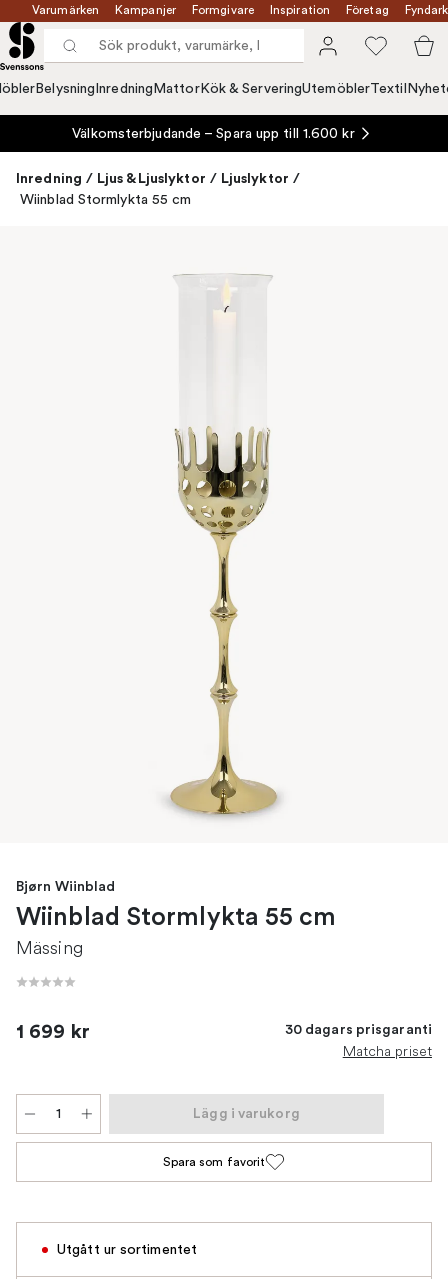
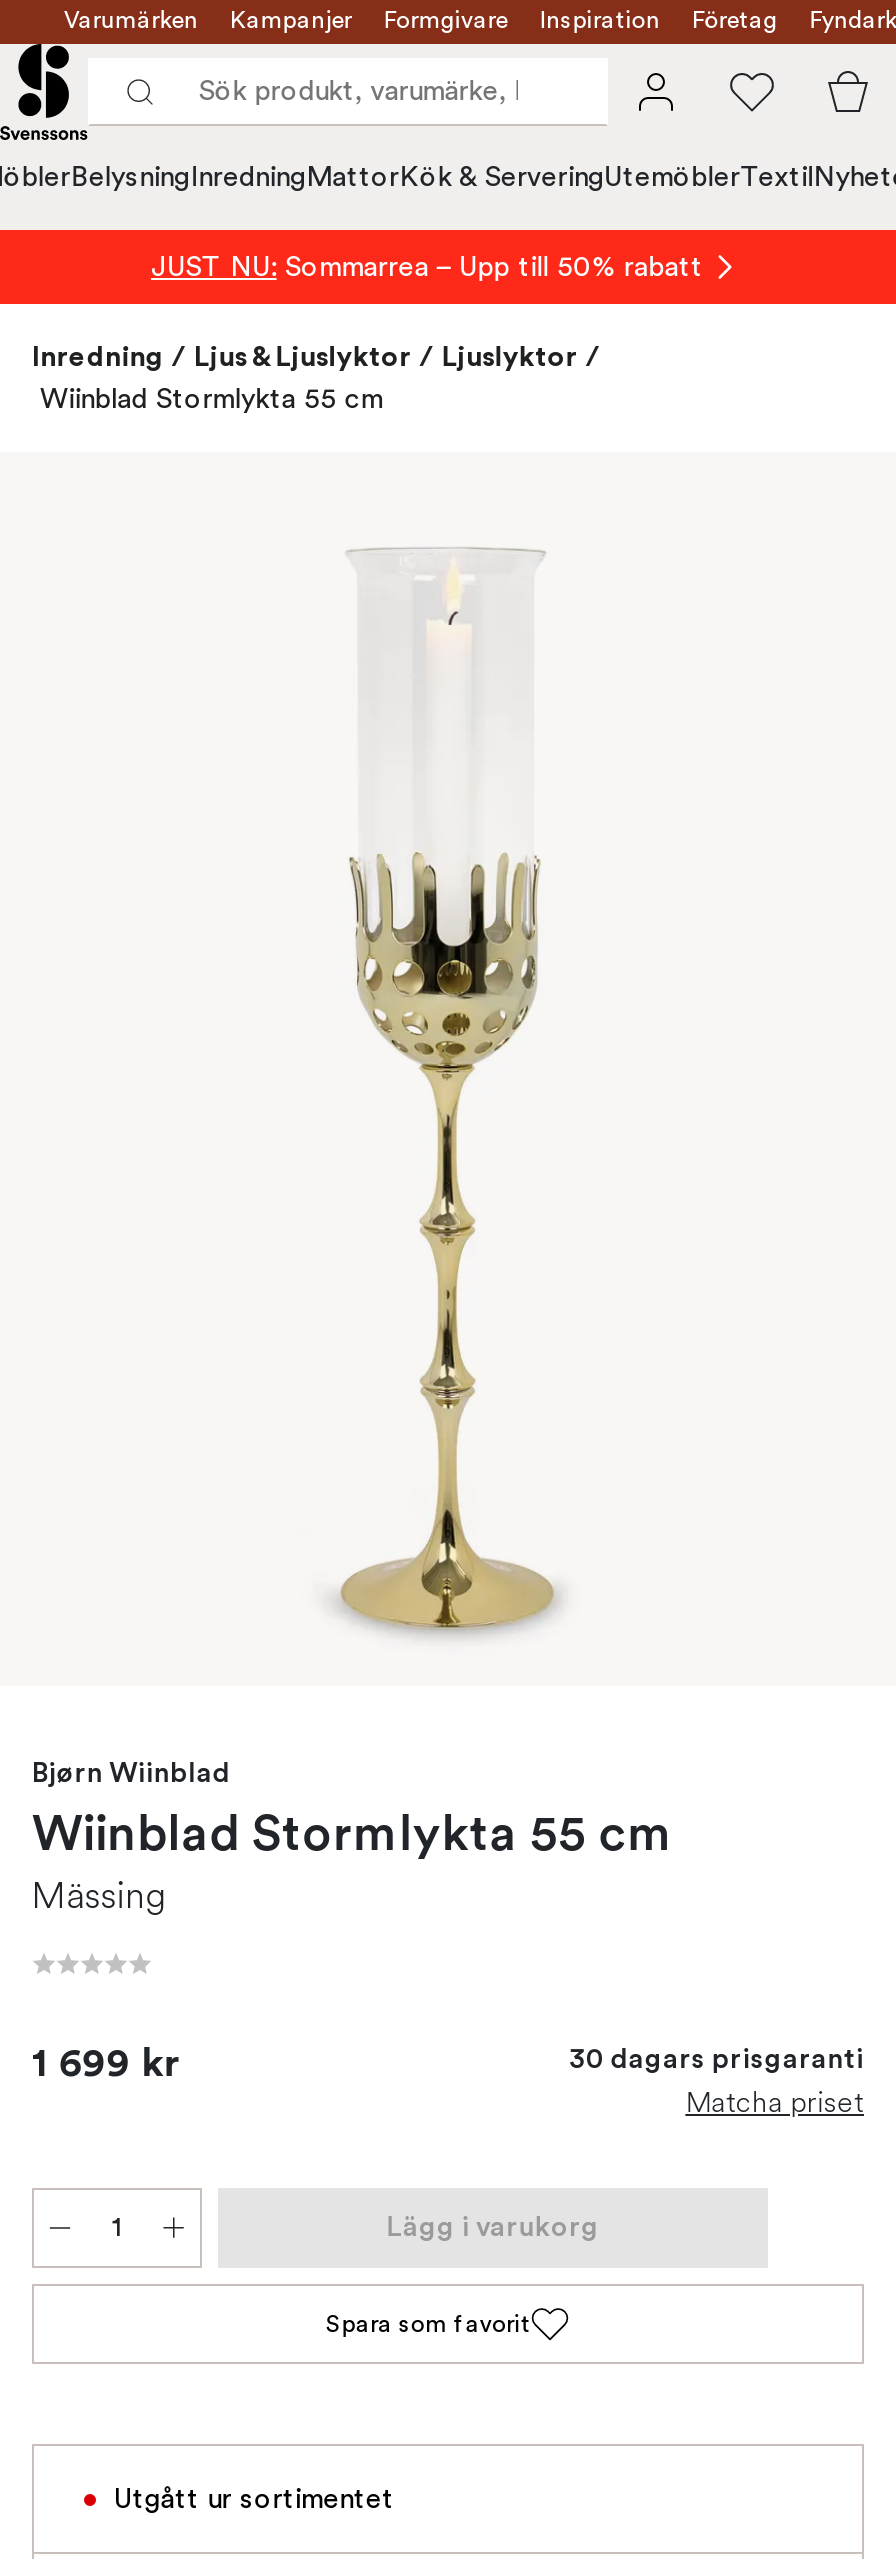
- Välkomsterbjudande – Spara upp till 1.600 kr
+ JUST NU: Sommarrea – Upp till 50% rabatt
